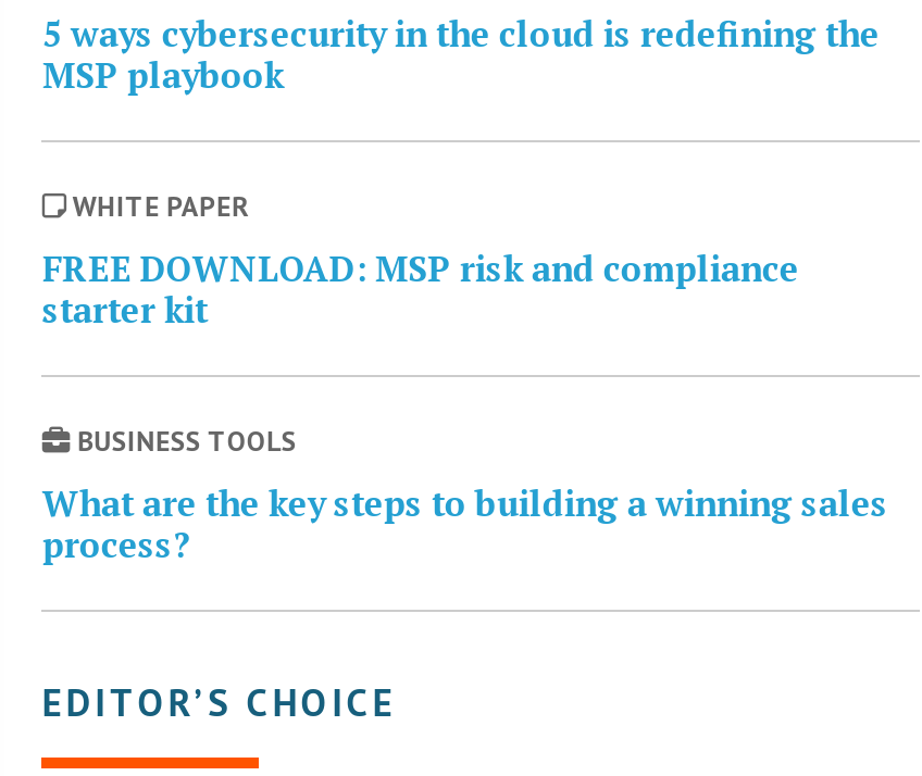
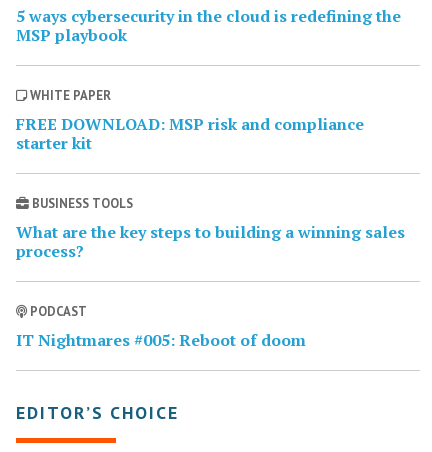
+ PODCAST
+ IT Nightmares #005: Reboot of doom
